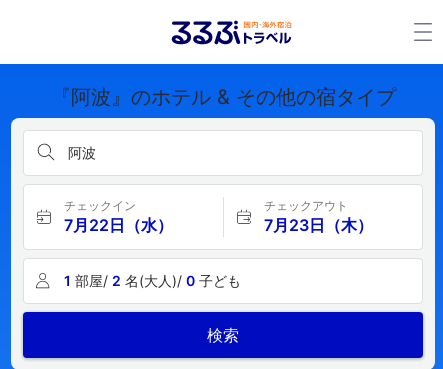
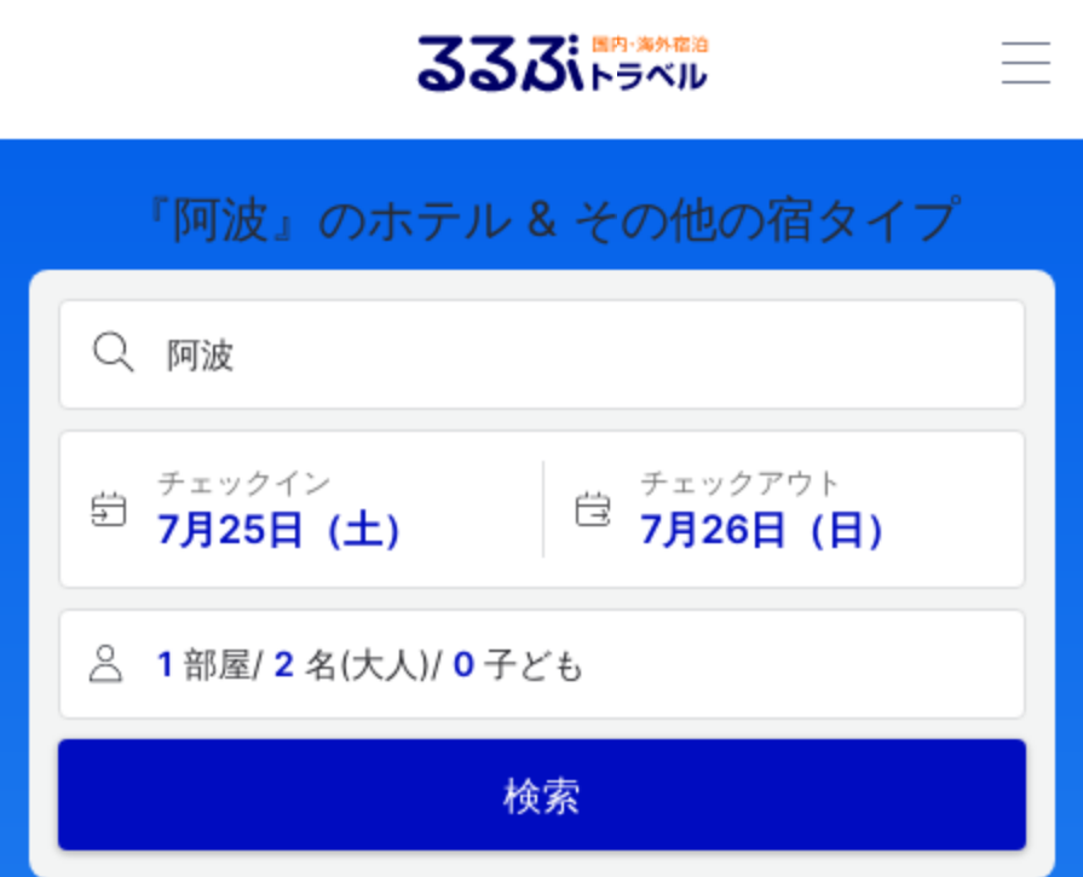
- 7月22日（水）
+ 7月25日（土）

- 7月23日（木）
+ 7月26日（日）
